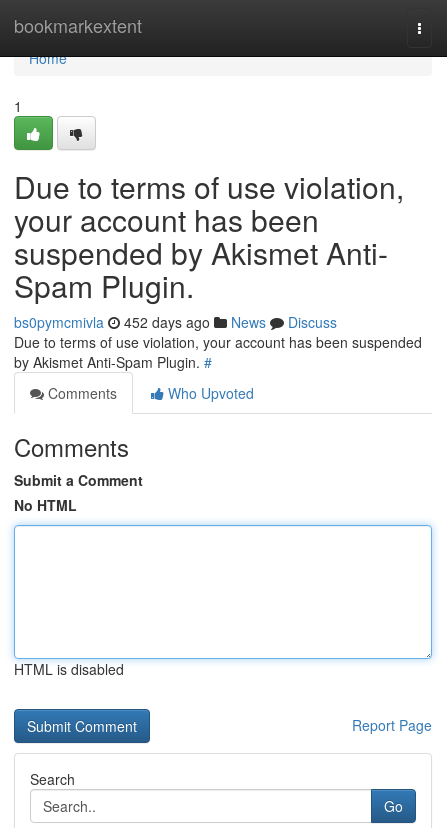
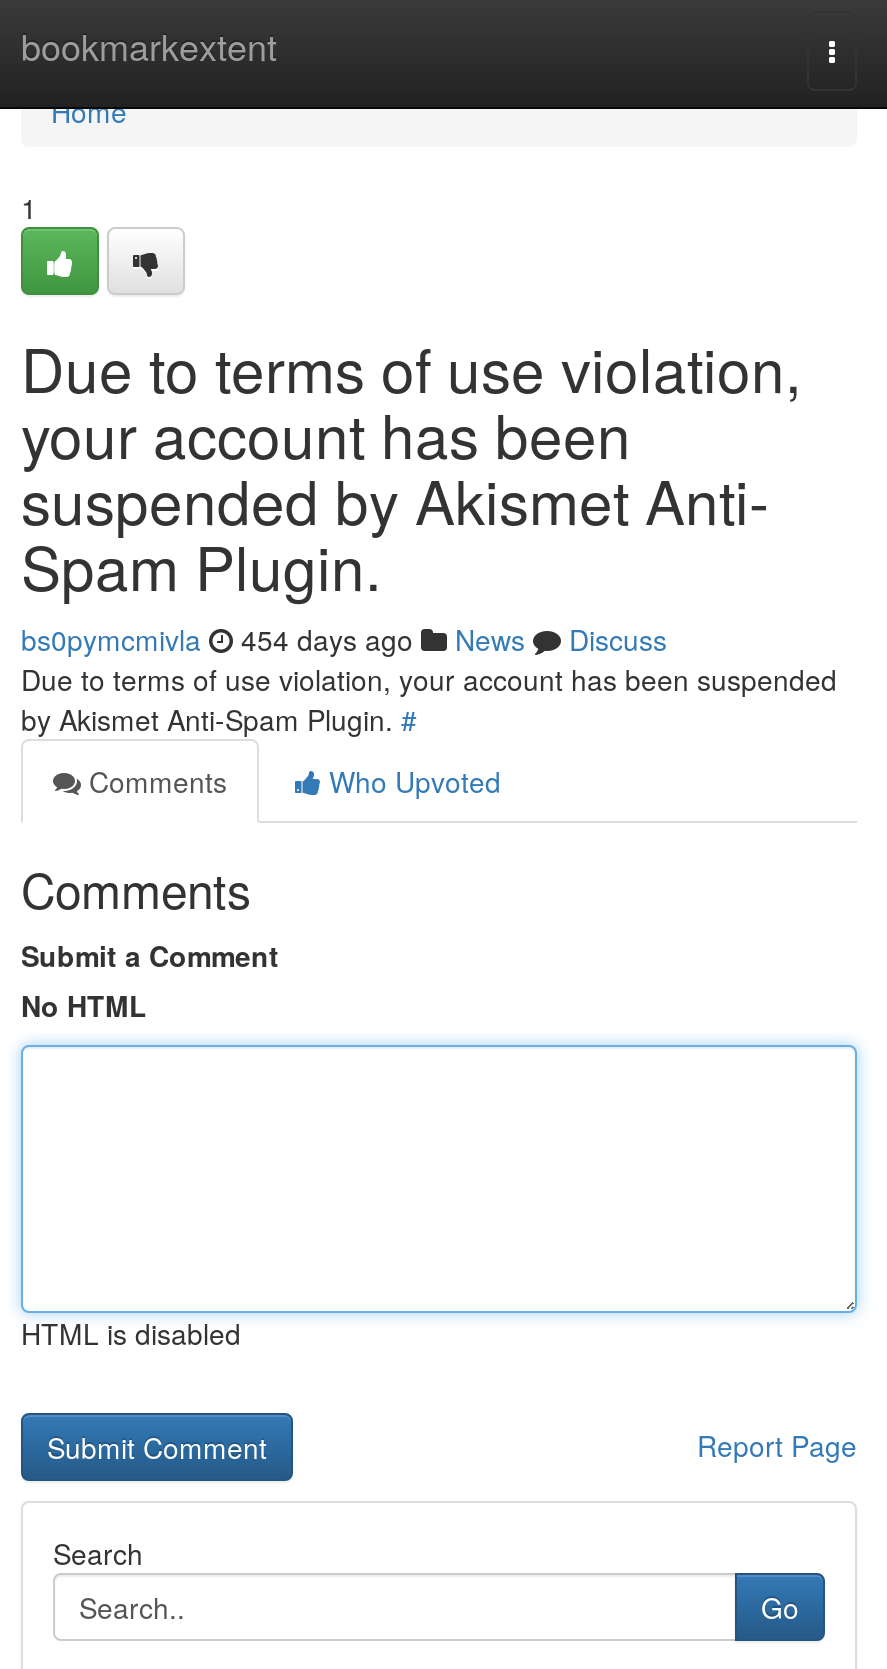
- bs0pymcmivla 452 days ago News Discuss
+ bs0pymcmivla 454 days ago News Discuss
